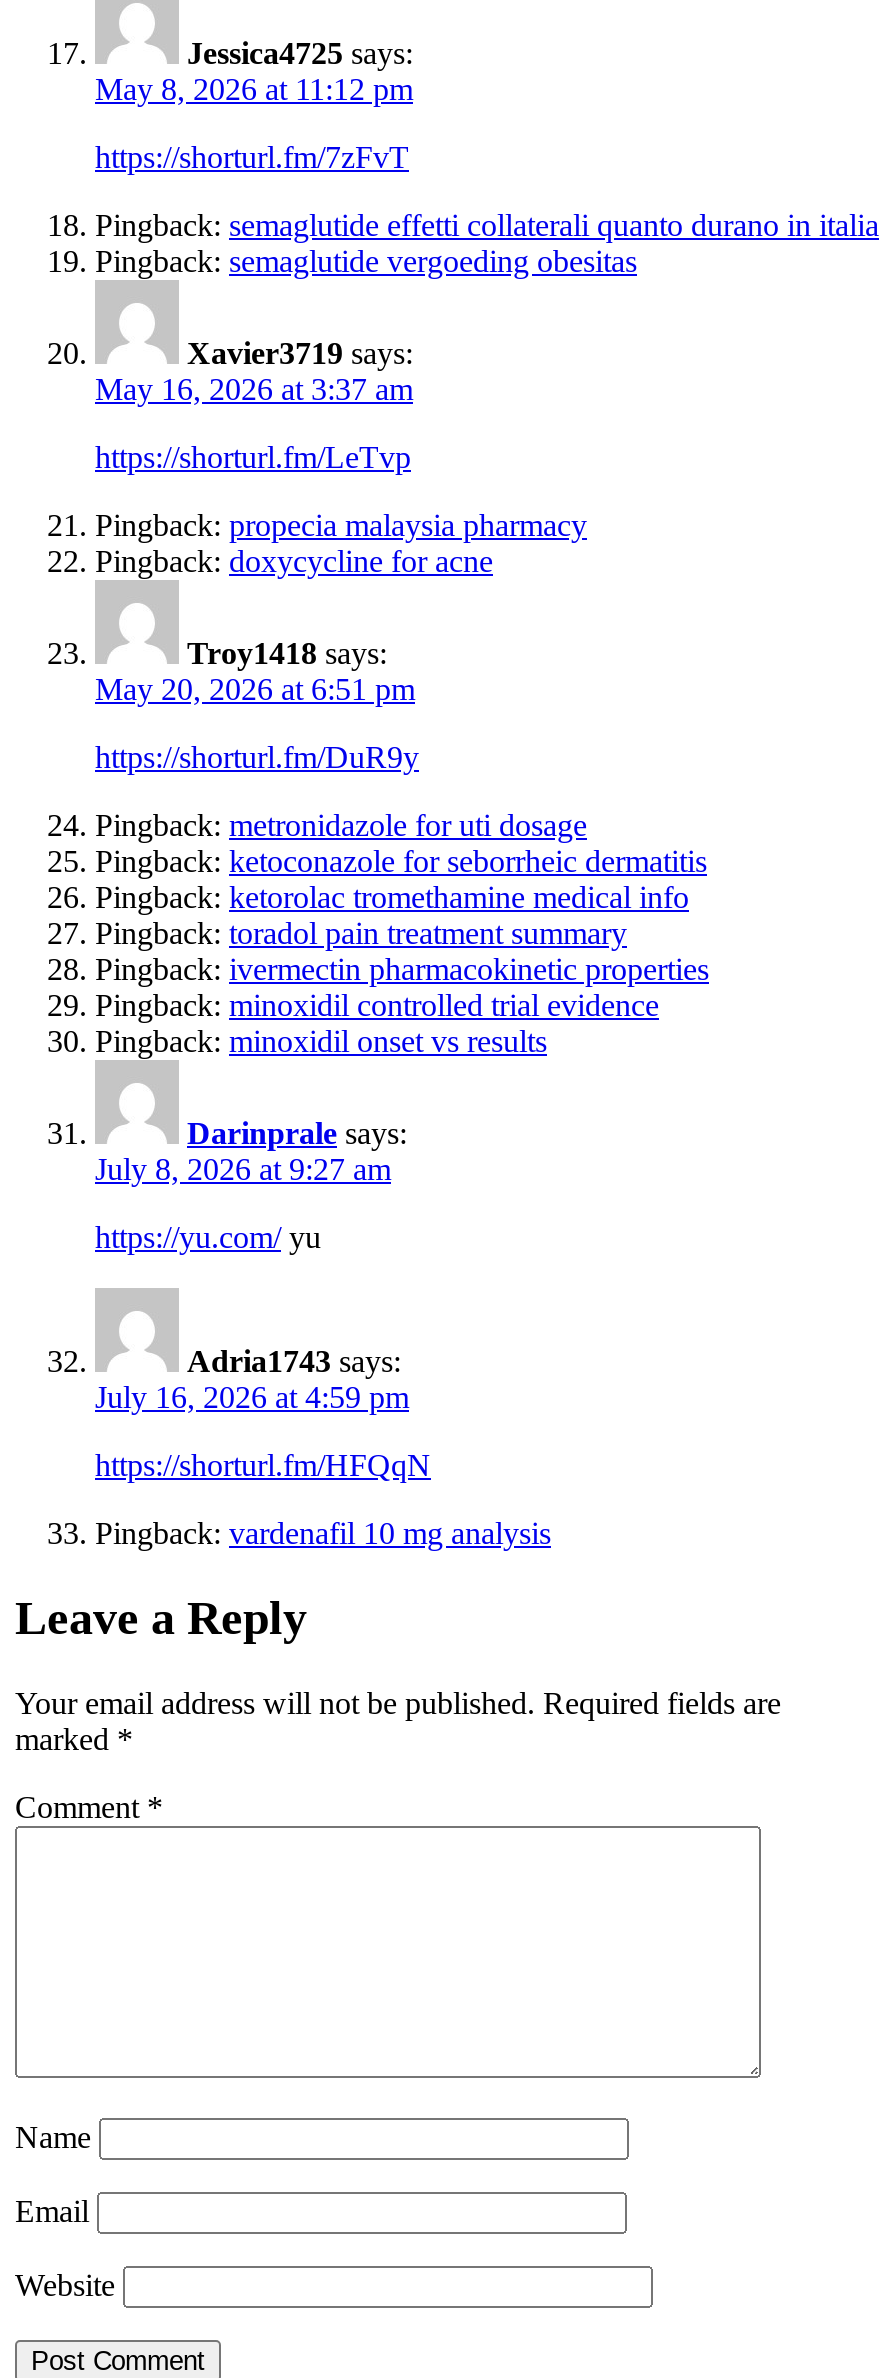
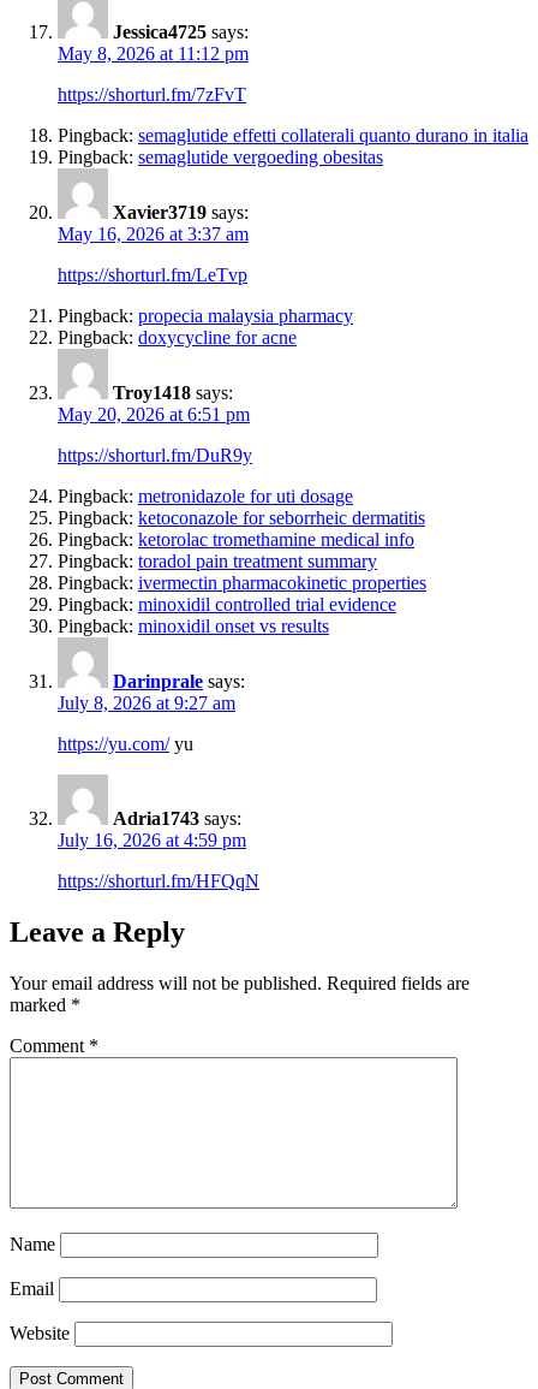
- Pingback: vardenafil 10 mg analysis
